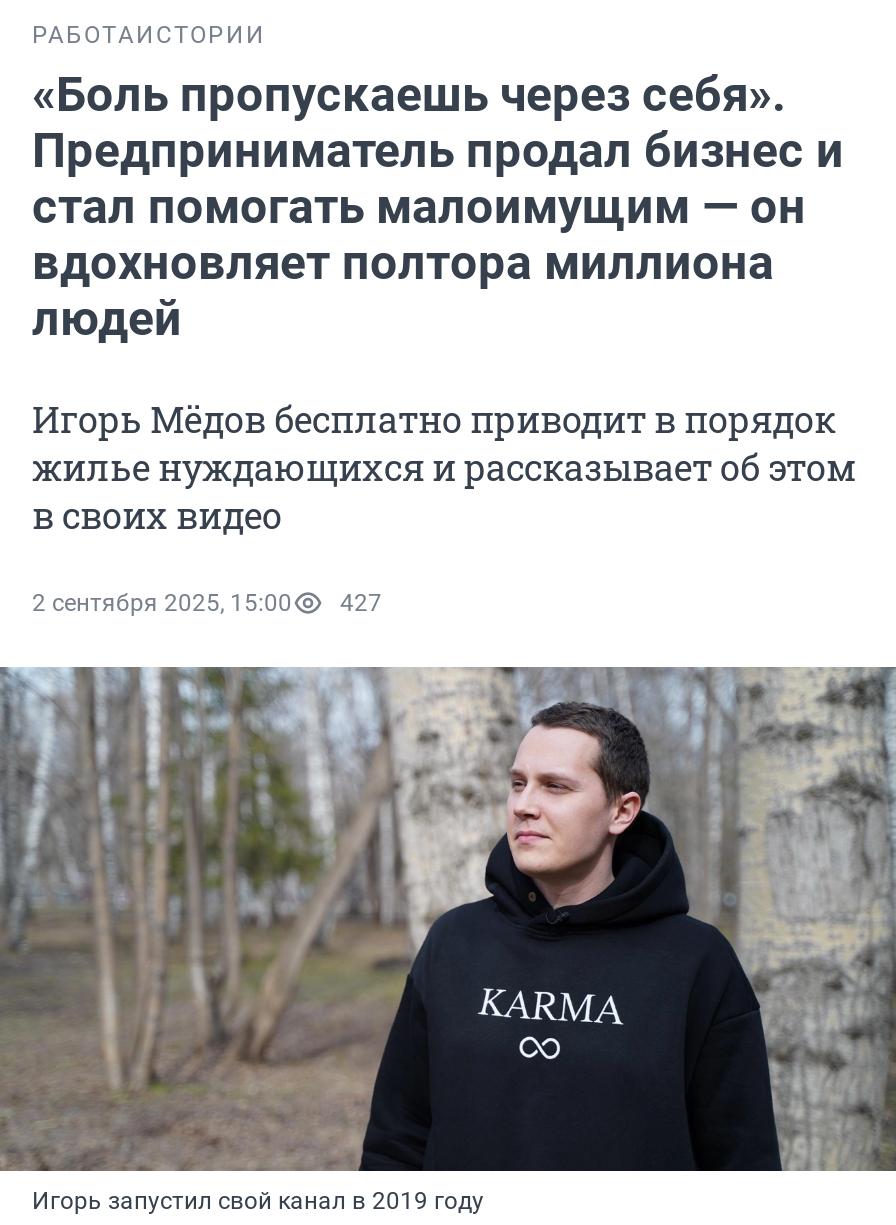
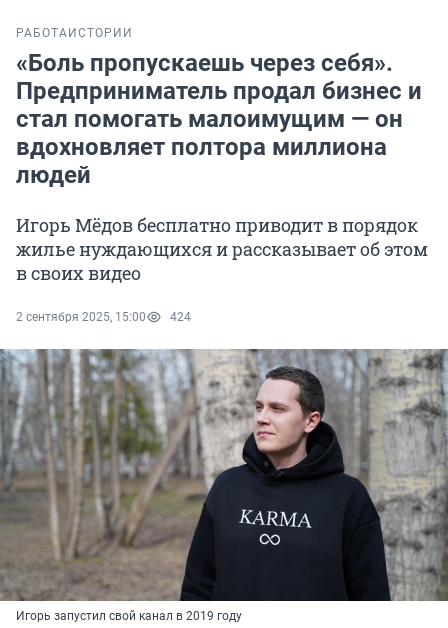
- 2 сентября 2025, 15:00 427
+ 2 сентября 2025, 15:00 424
